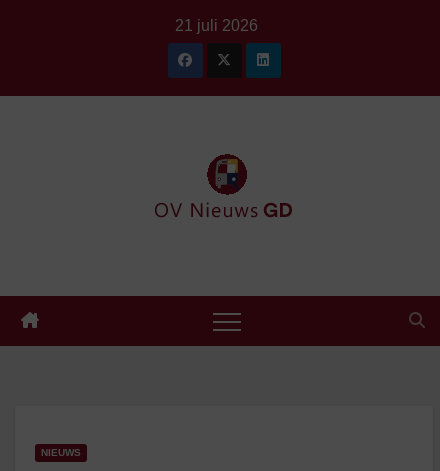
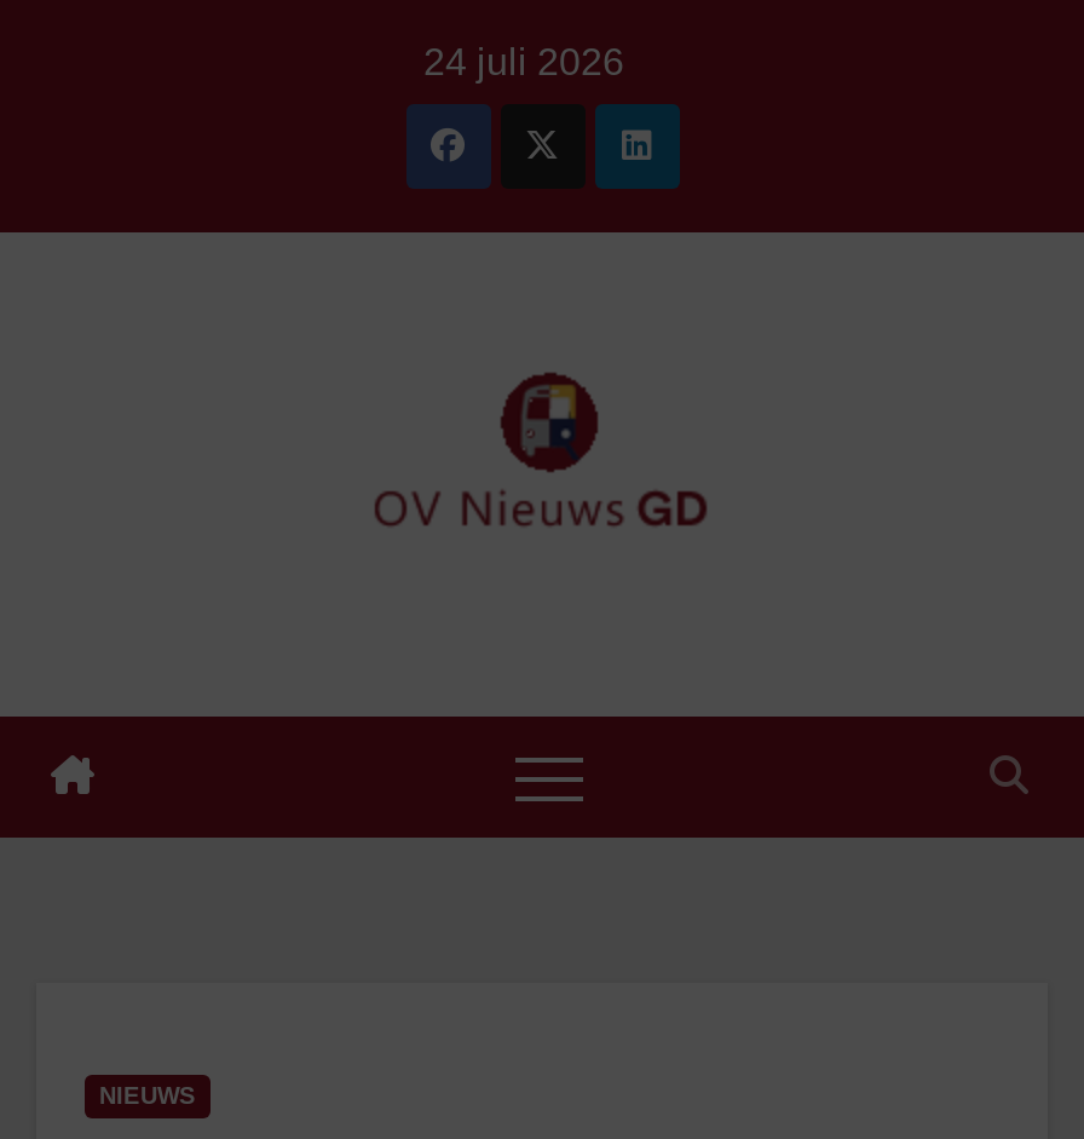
- 21 juli 2026
+ 24 juli 2026
